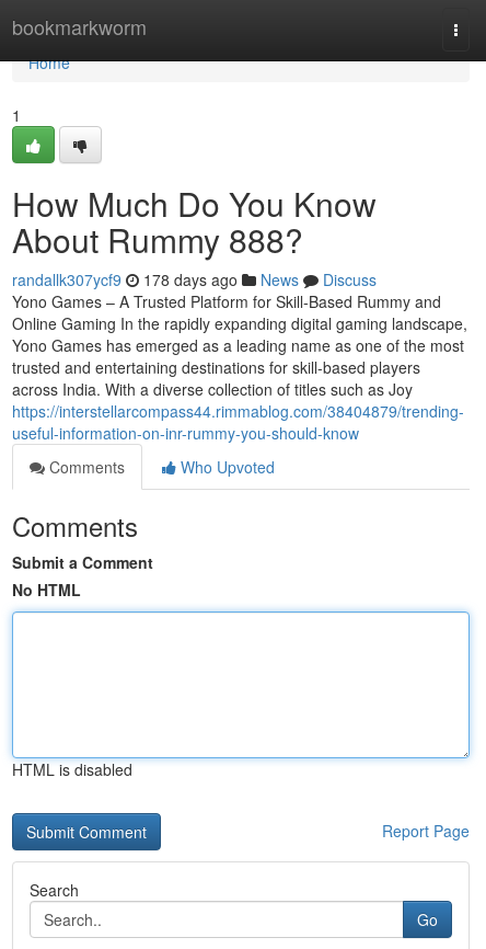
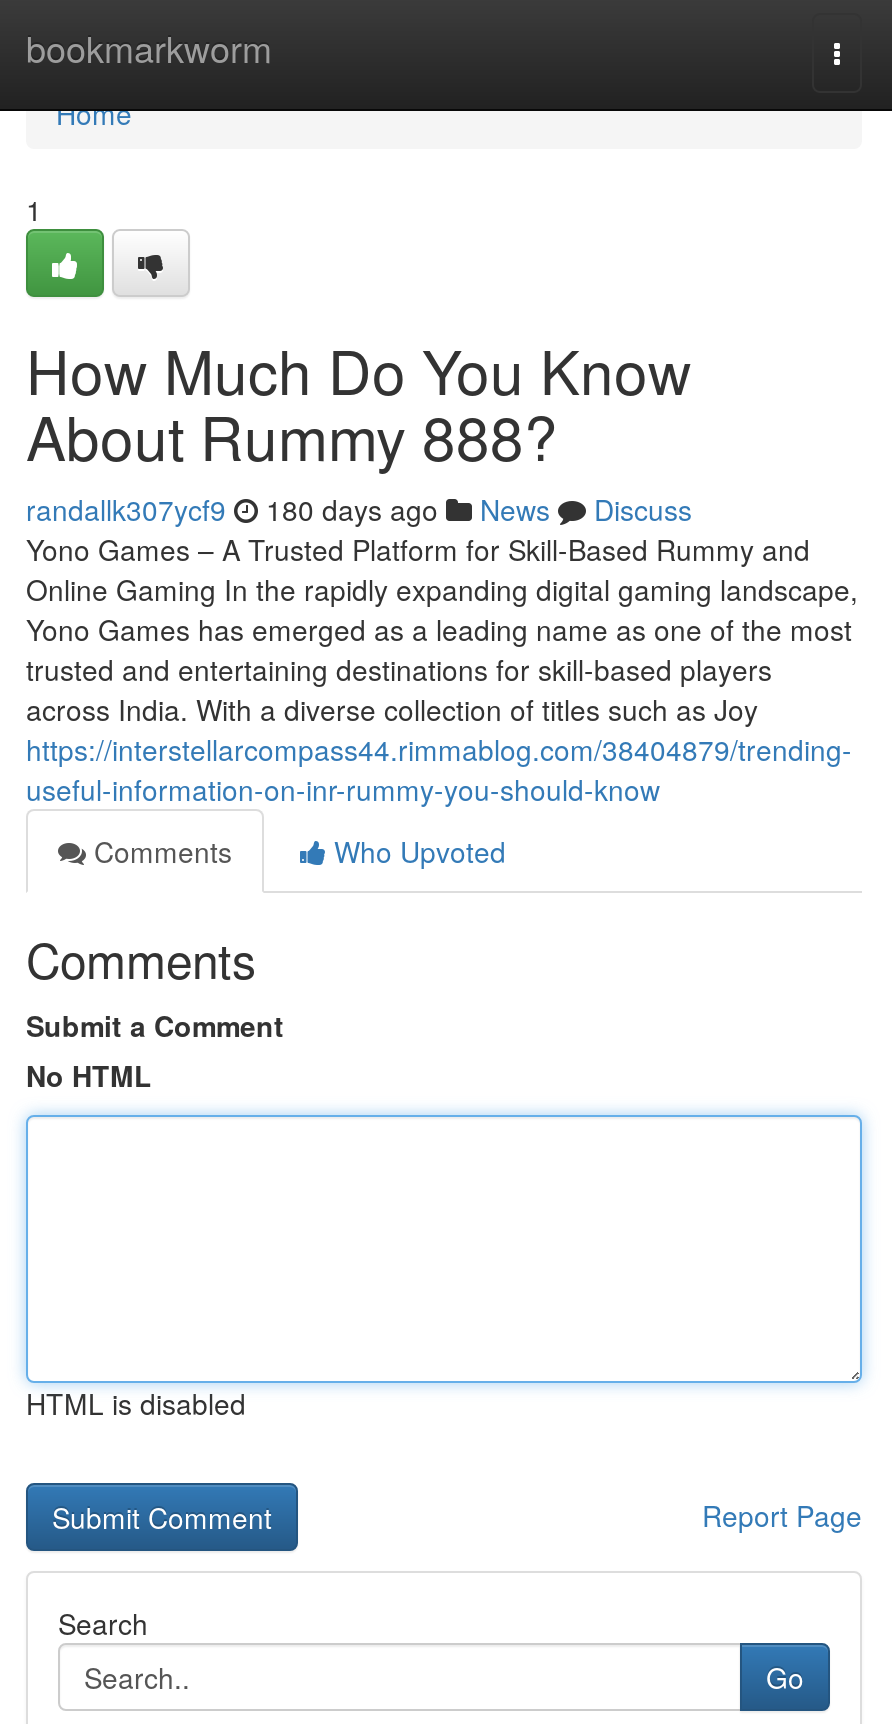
- randallk307ycf9 178 days ago News Discuss
+ randallk307ycf9 180 days ago News Discuss
